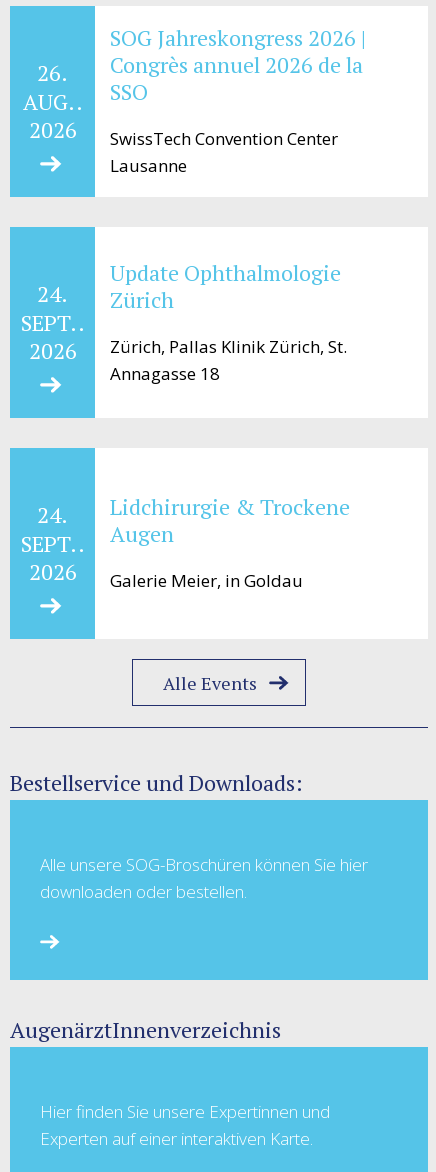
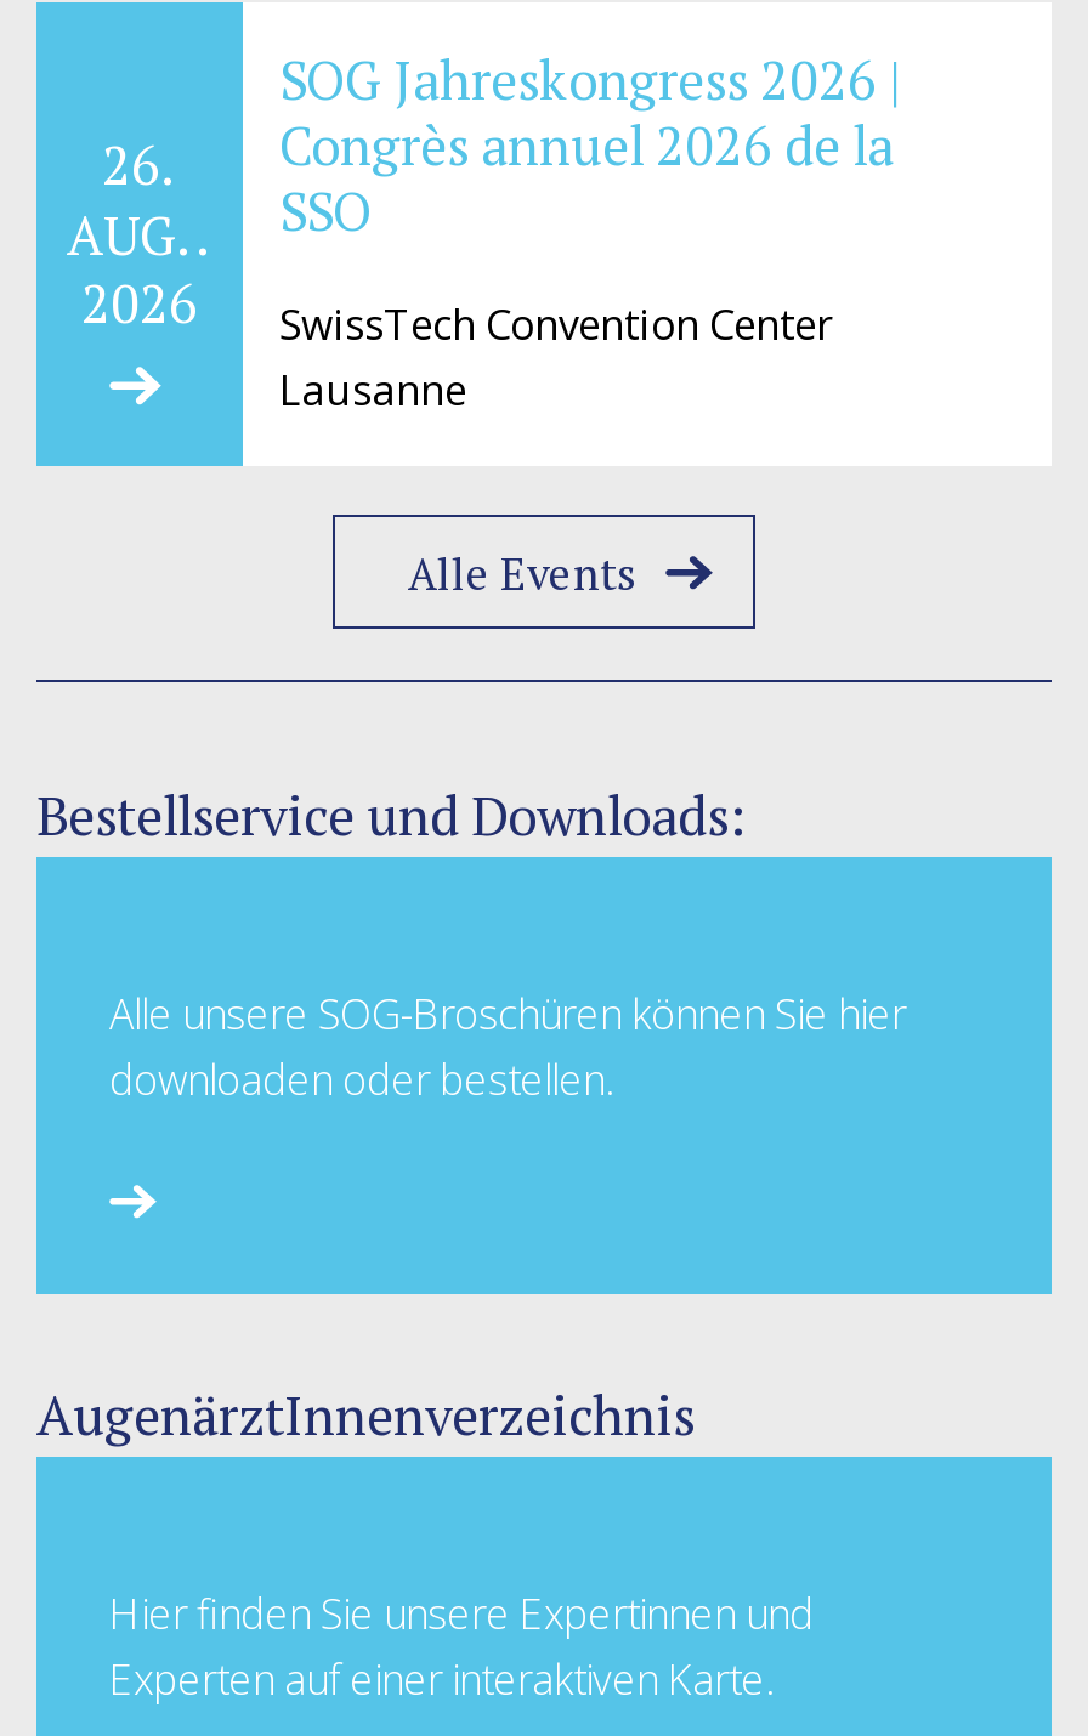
- Update Ophthalmologie
- Zürich
- Zürich, Pallas Klinik Zürich, St.
- Annagasse 18

- 24.
- SEPT..
- 2026

- Lidchirurgie & Trockene
- Augen
- Galerie Meier, in Goldau

- 24.
- SEPT..
- 2026
